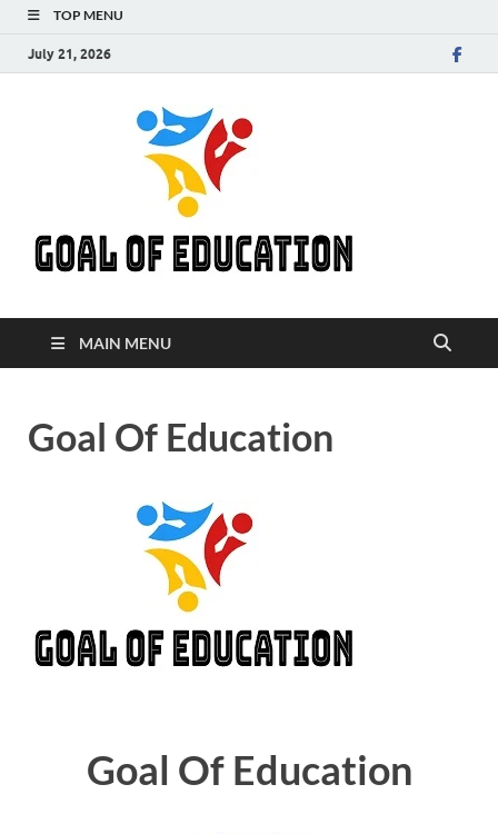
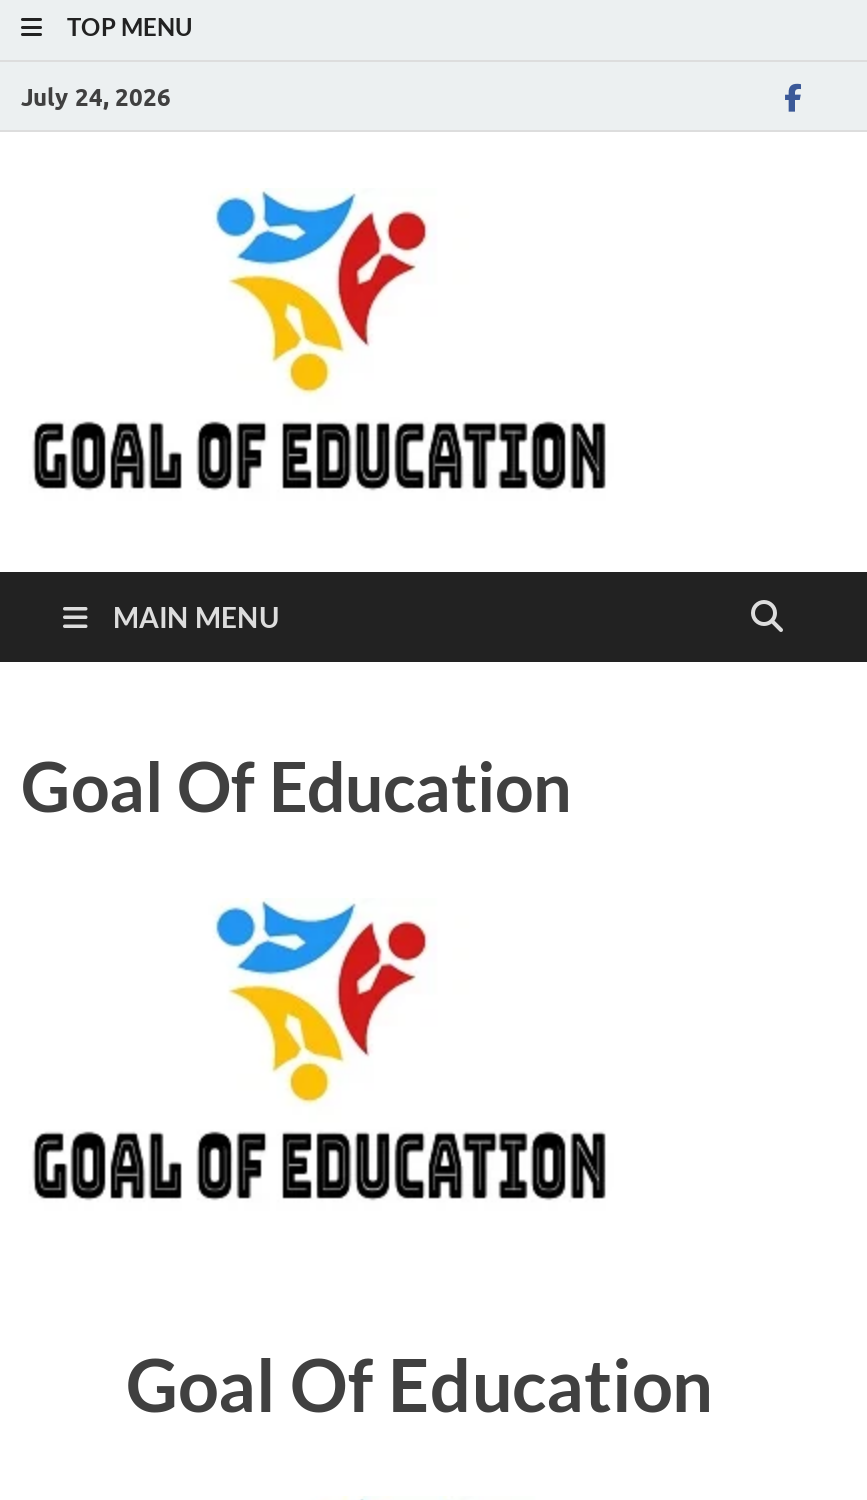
- July 21, 2026
+ July 24, 2026
